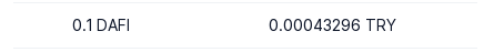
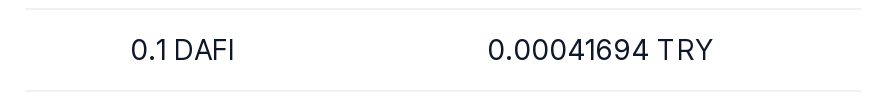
- 0.00043296 TRY
+ 0.00041694 TRY
